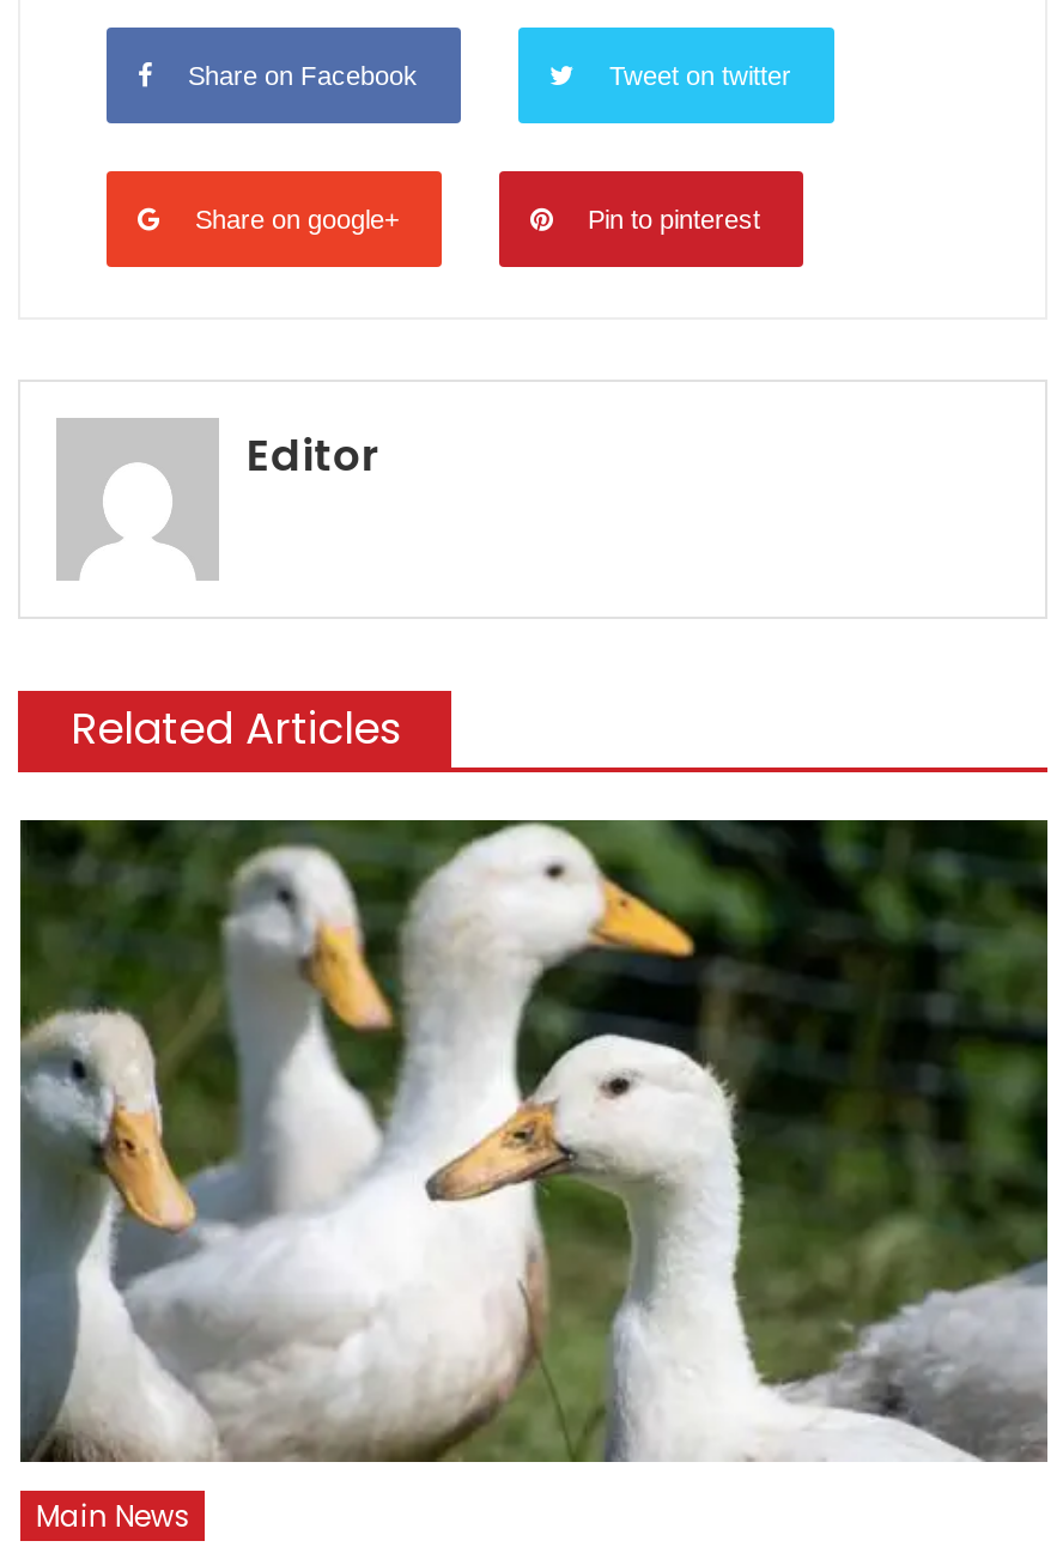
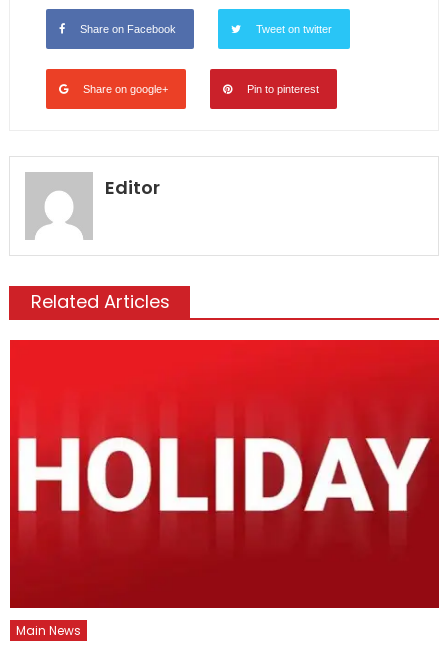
- [image]
+ [image]
